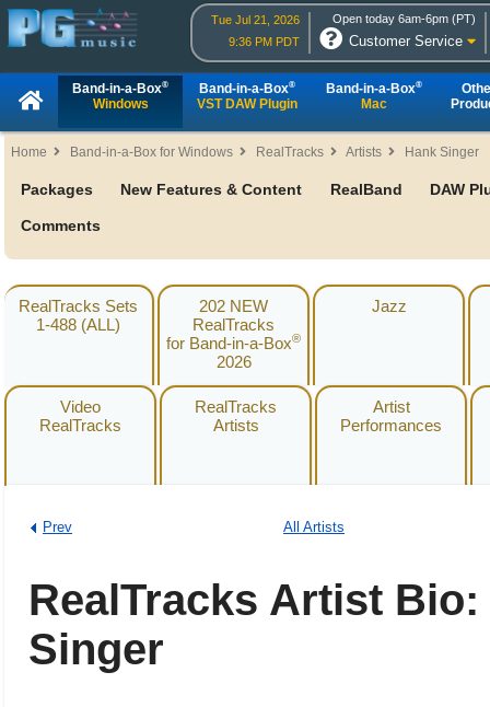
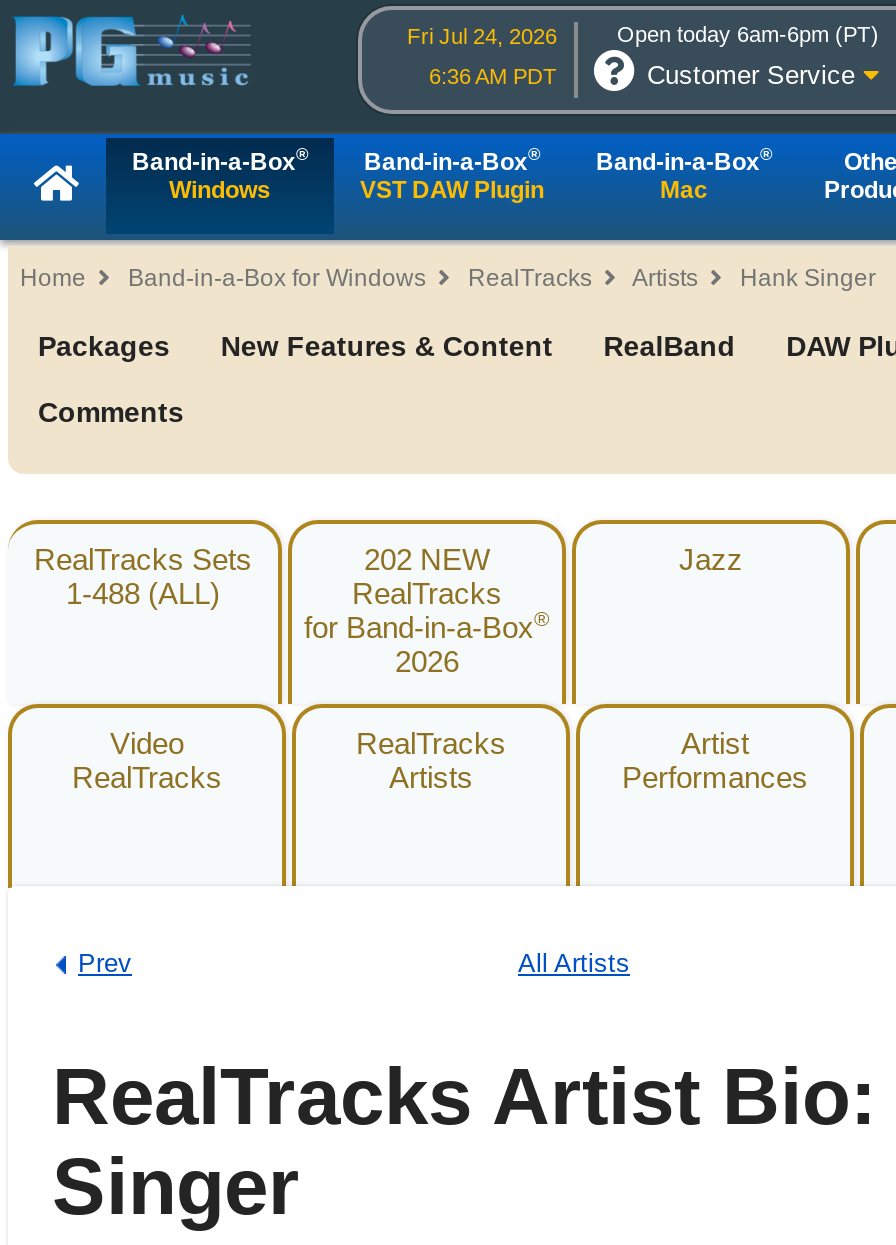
- Tue Jul 21, 2026
+ Fri Jul 24, 2026

- 9:36 PM PDT
+ 6:36 AM PDT
